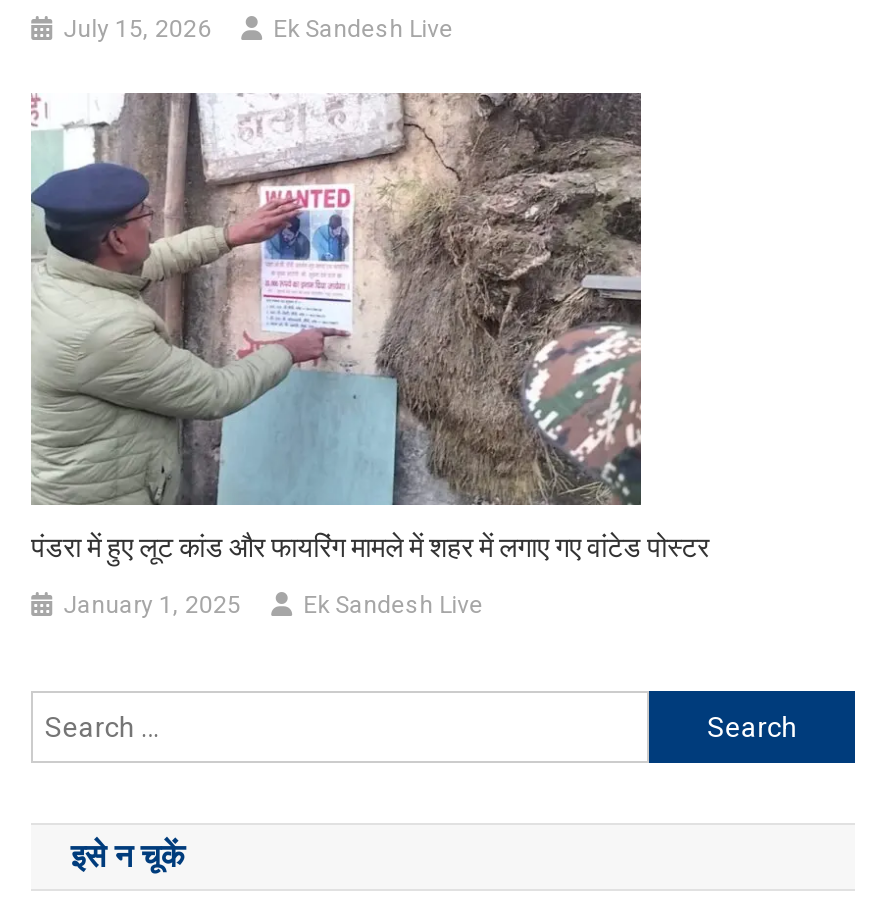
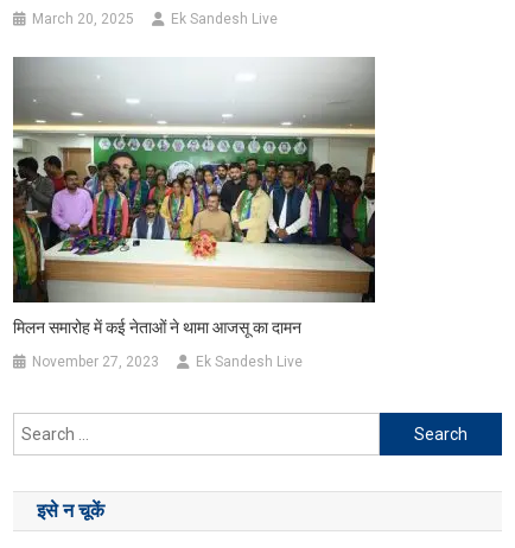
- July 15, 2026
+ March 20, 2025

- [image]
- पंडरा में हुए लूट कांड और फायरिंग मामले में शहर में लगाए गए वांटेड पोस्टर
+ [image]
+ मिलन समारोह में कई नेताओं ने थामा आजसू का दामन

- January 1, 2025
+ November 27, 2023
